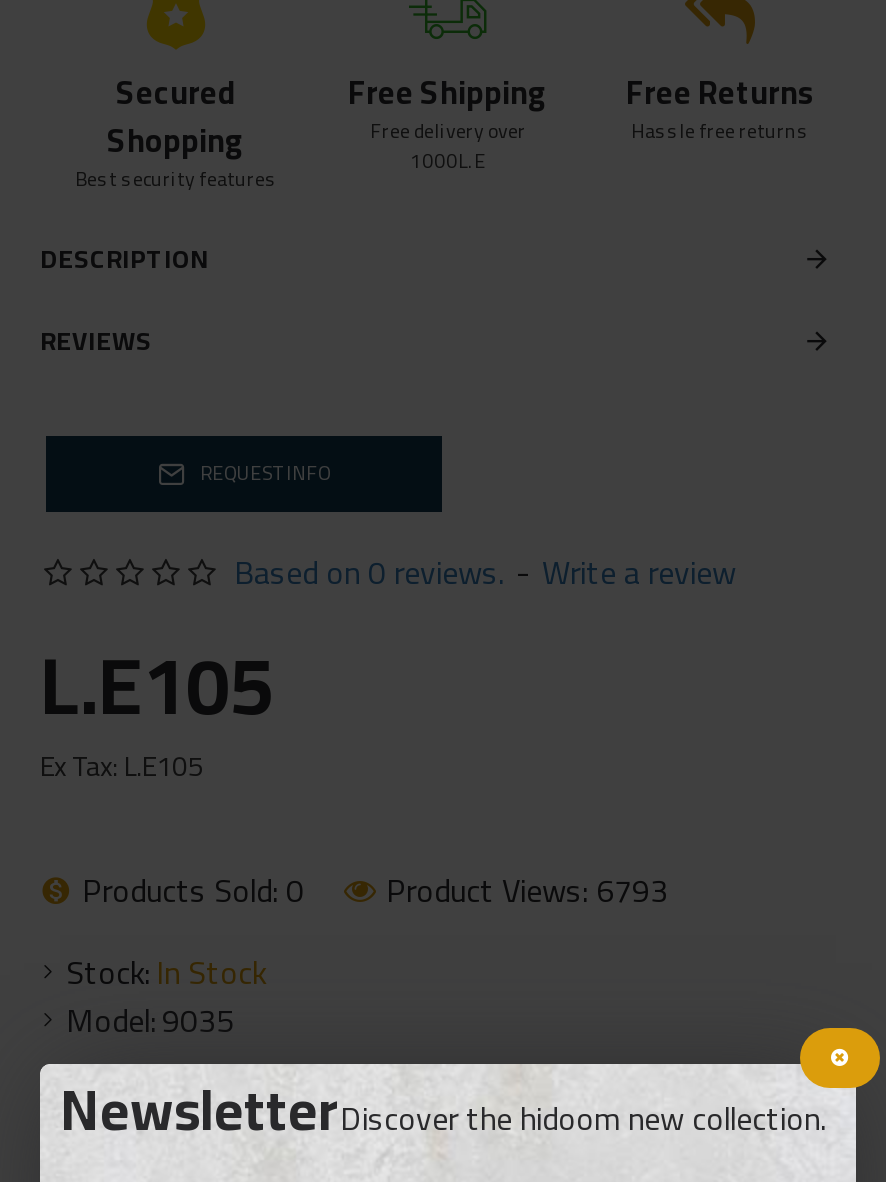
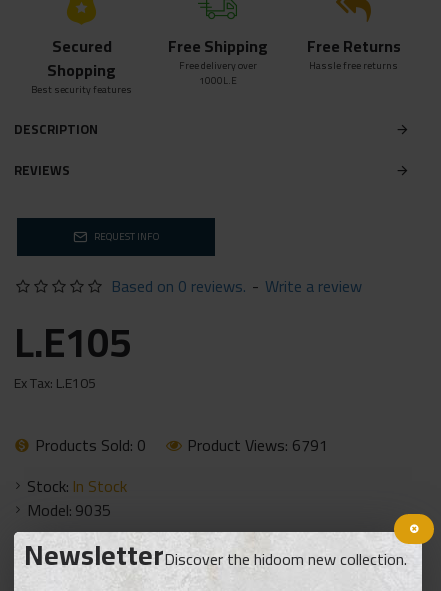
- Product Views: 6793
+ Product Views: 6791
